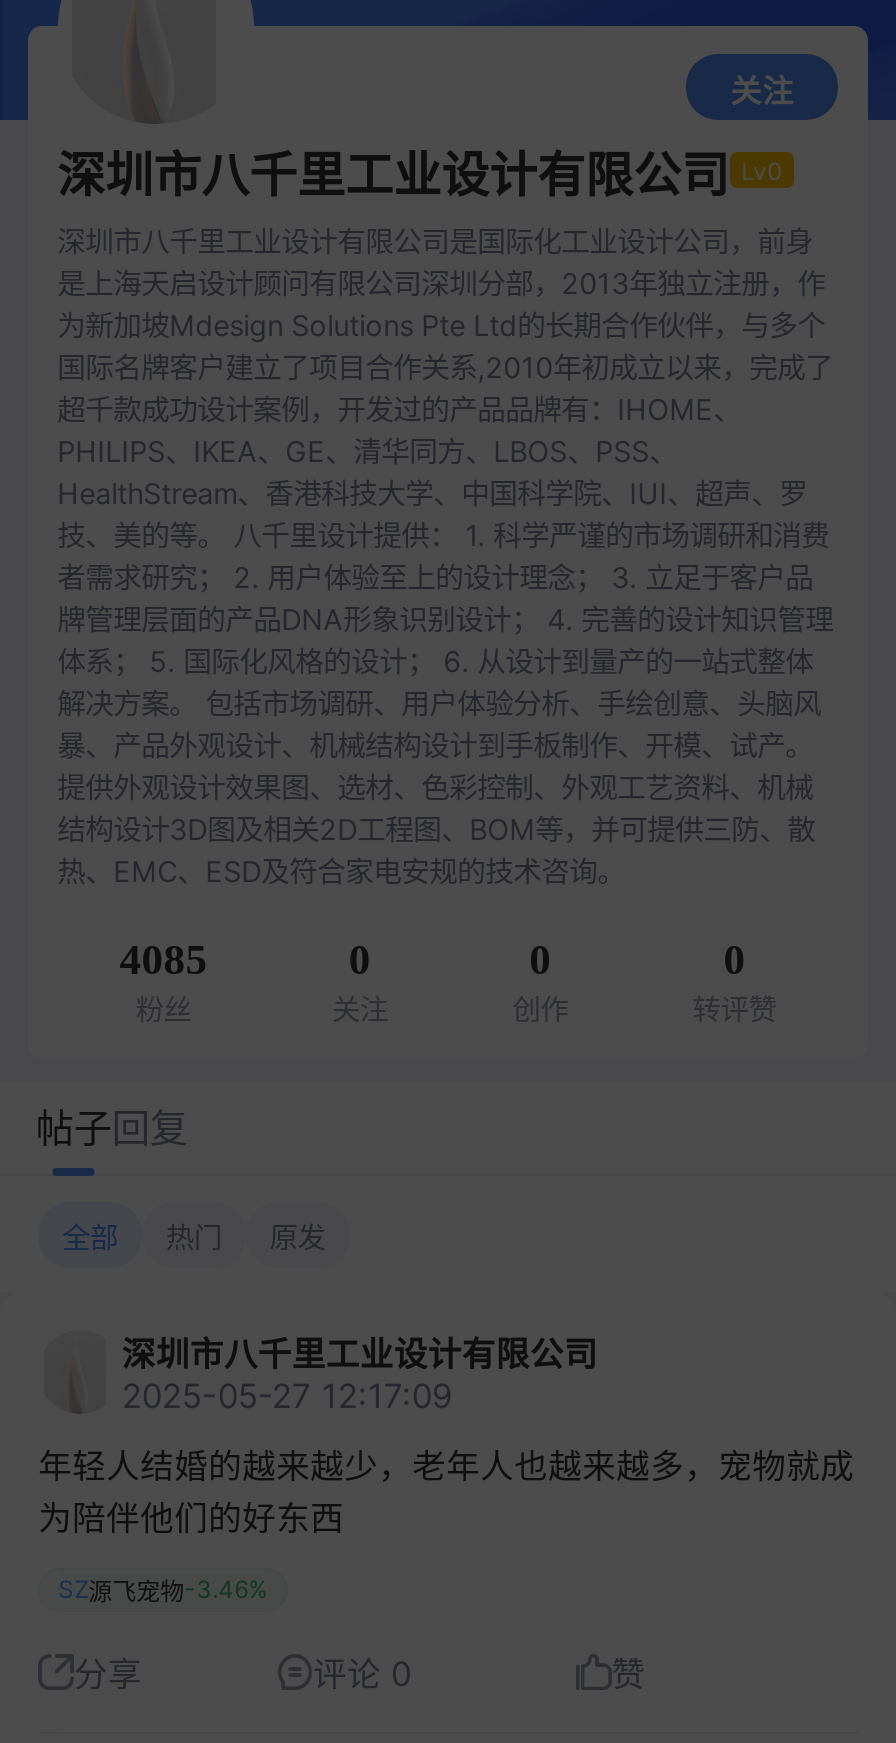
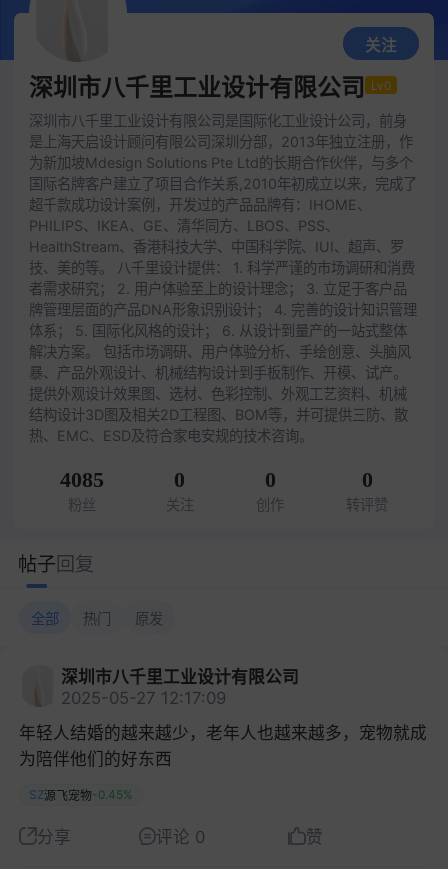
- SZ源飞宠物-3.46%
+ SZ源飞宠物-0.45%
